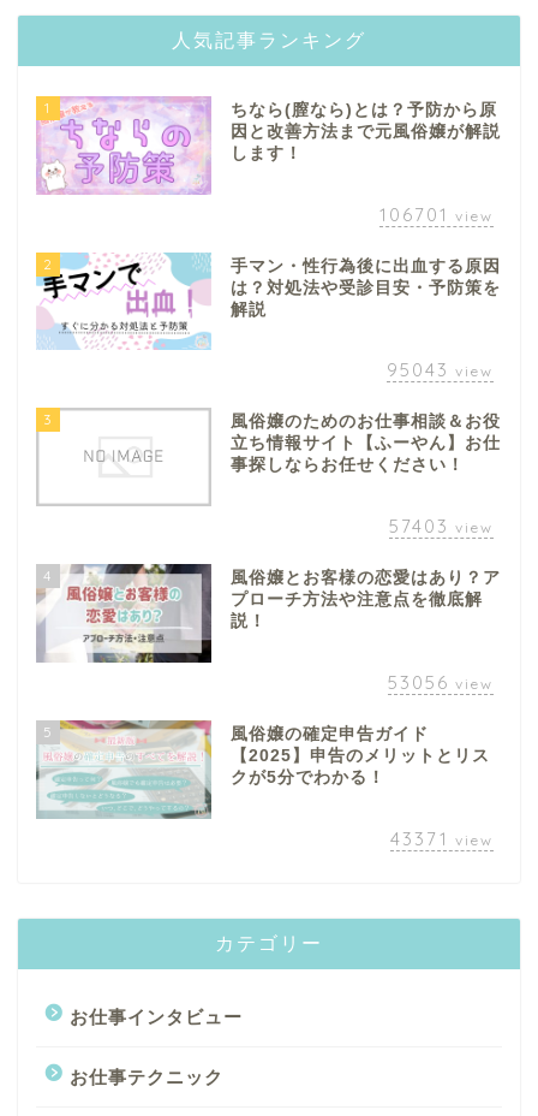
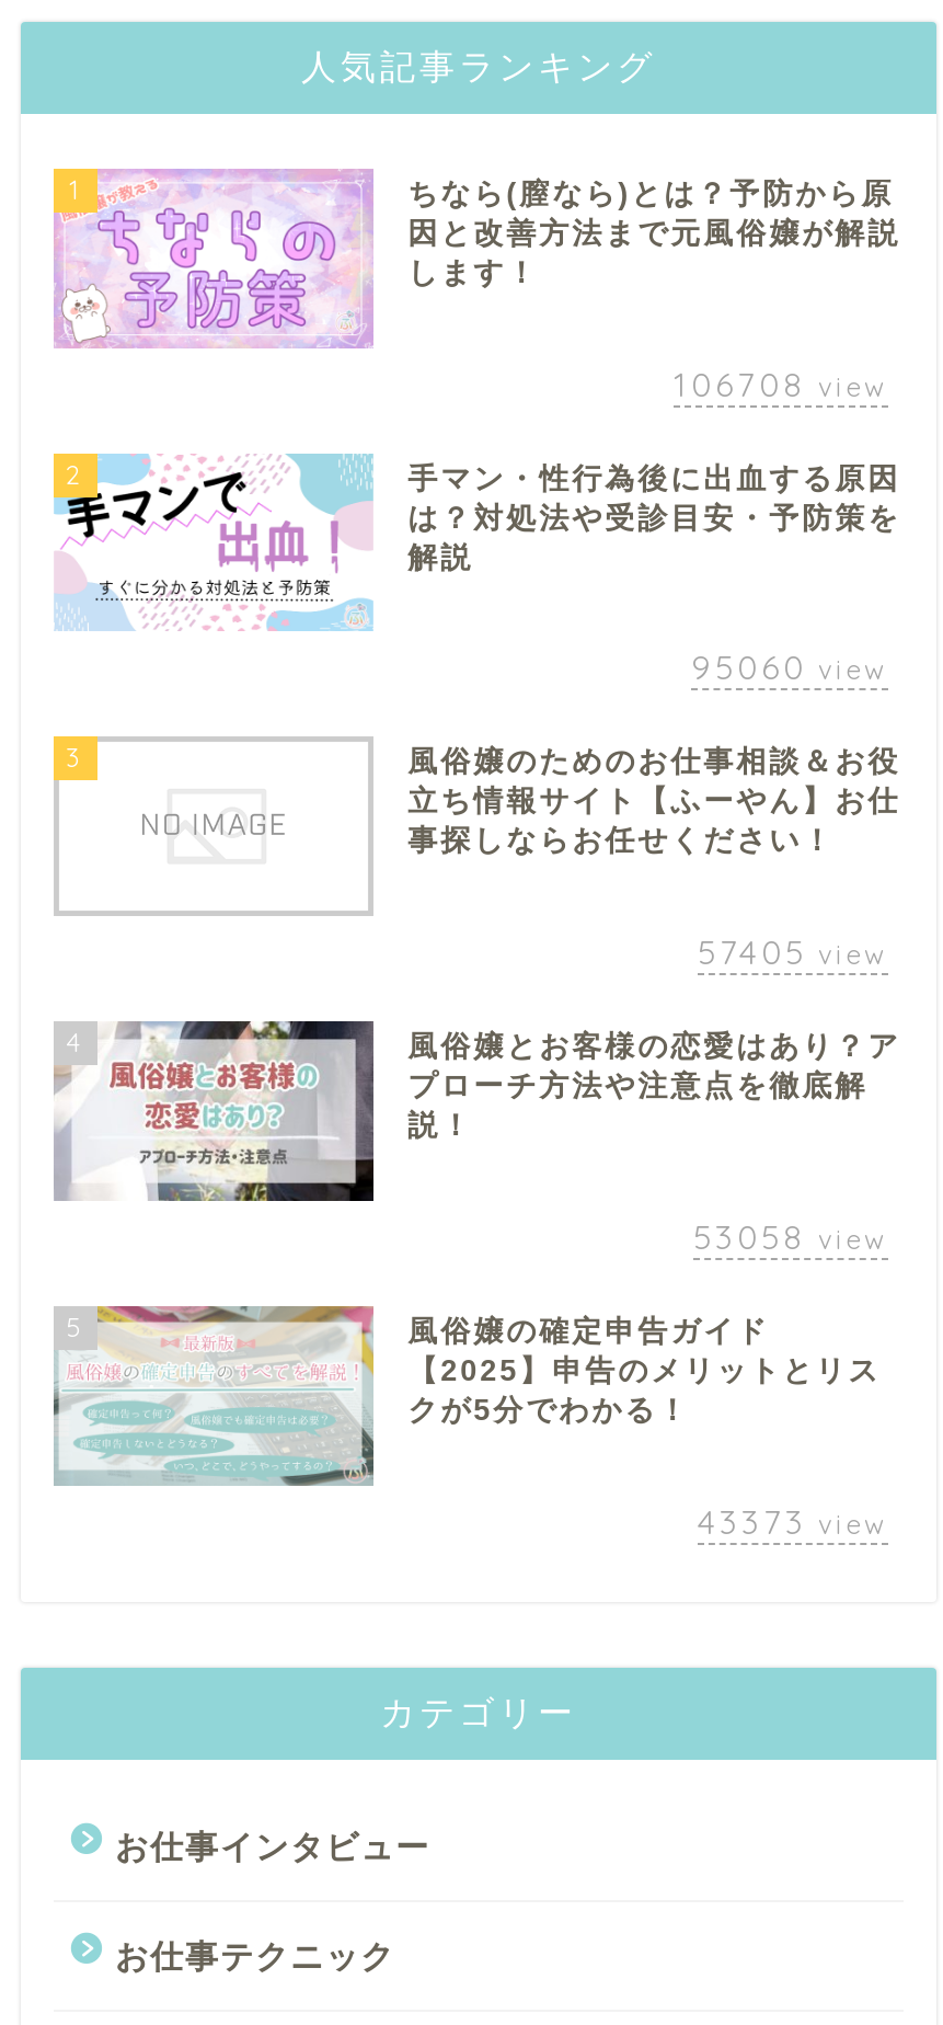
- 106701 view
+ 106708 view

- 95043 view
+ 95060 view

- 57403 view
+ 57405 view

- 53056 view
+ 53058 view

- 43371 view
+ 43373 view
